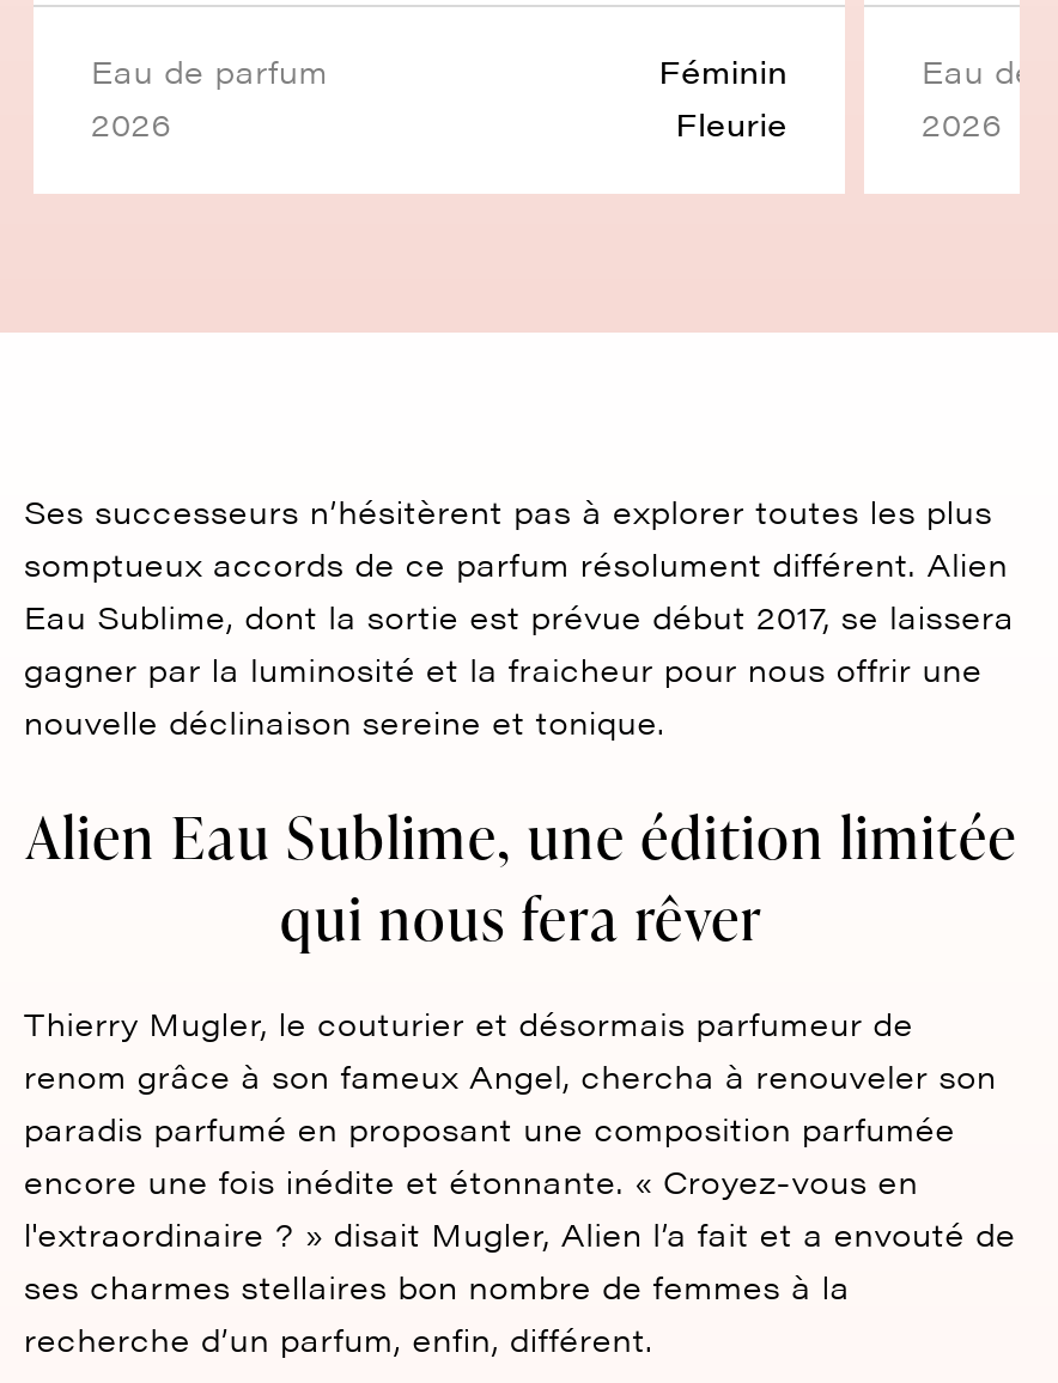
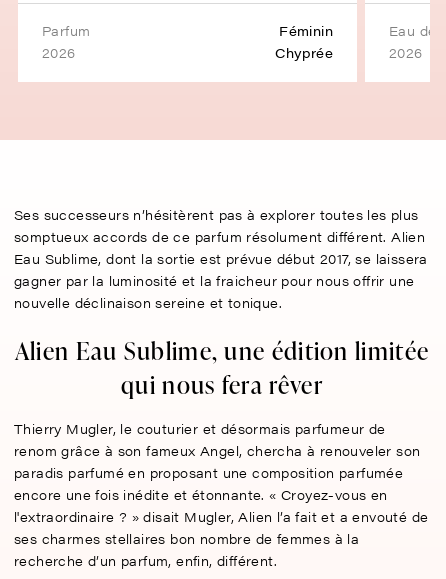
- eau de parfum
+ parfum

- Fleurie
+ Chyprée
